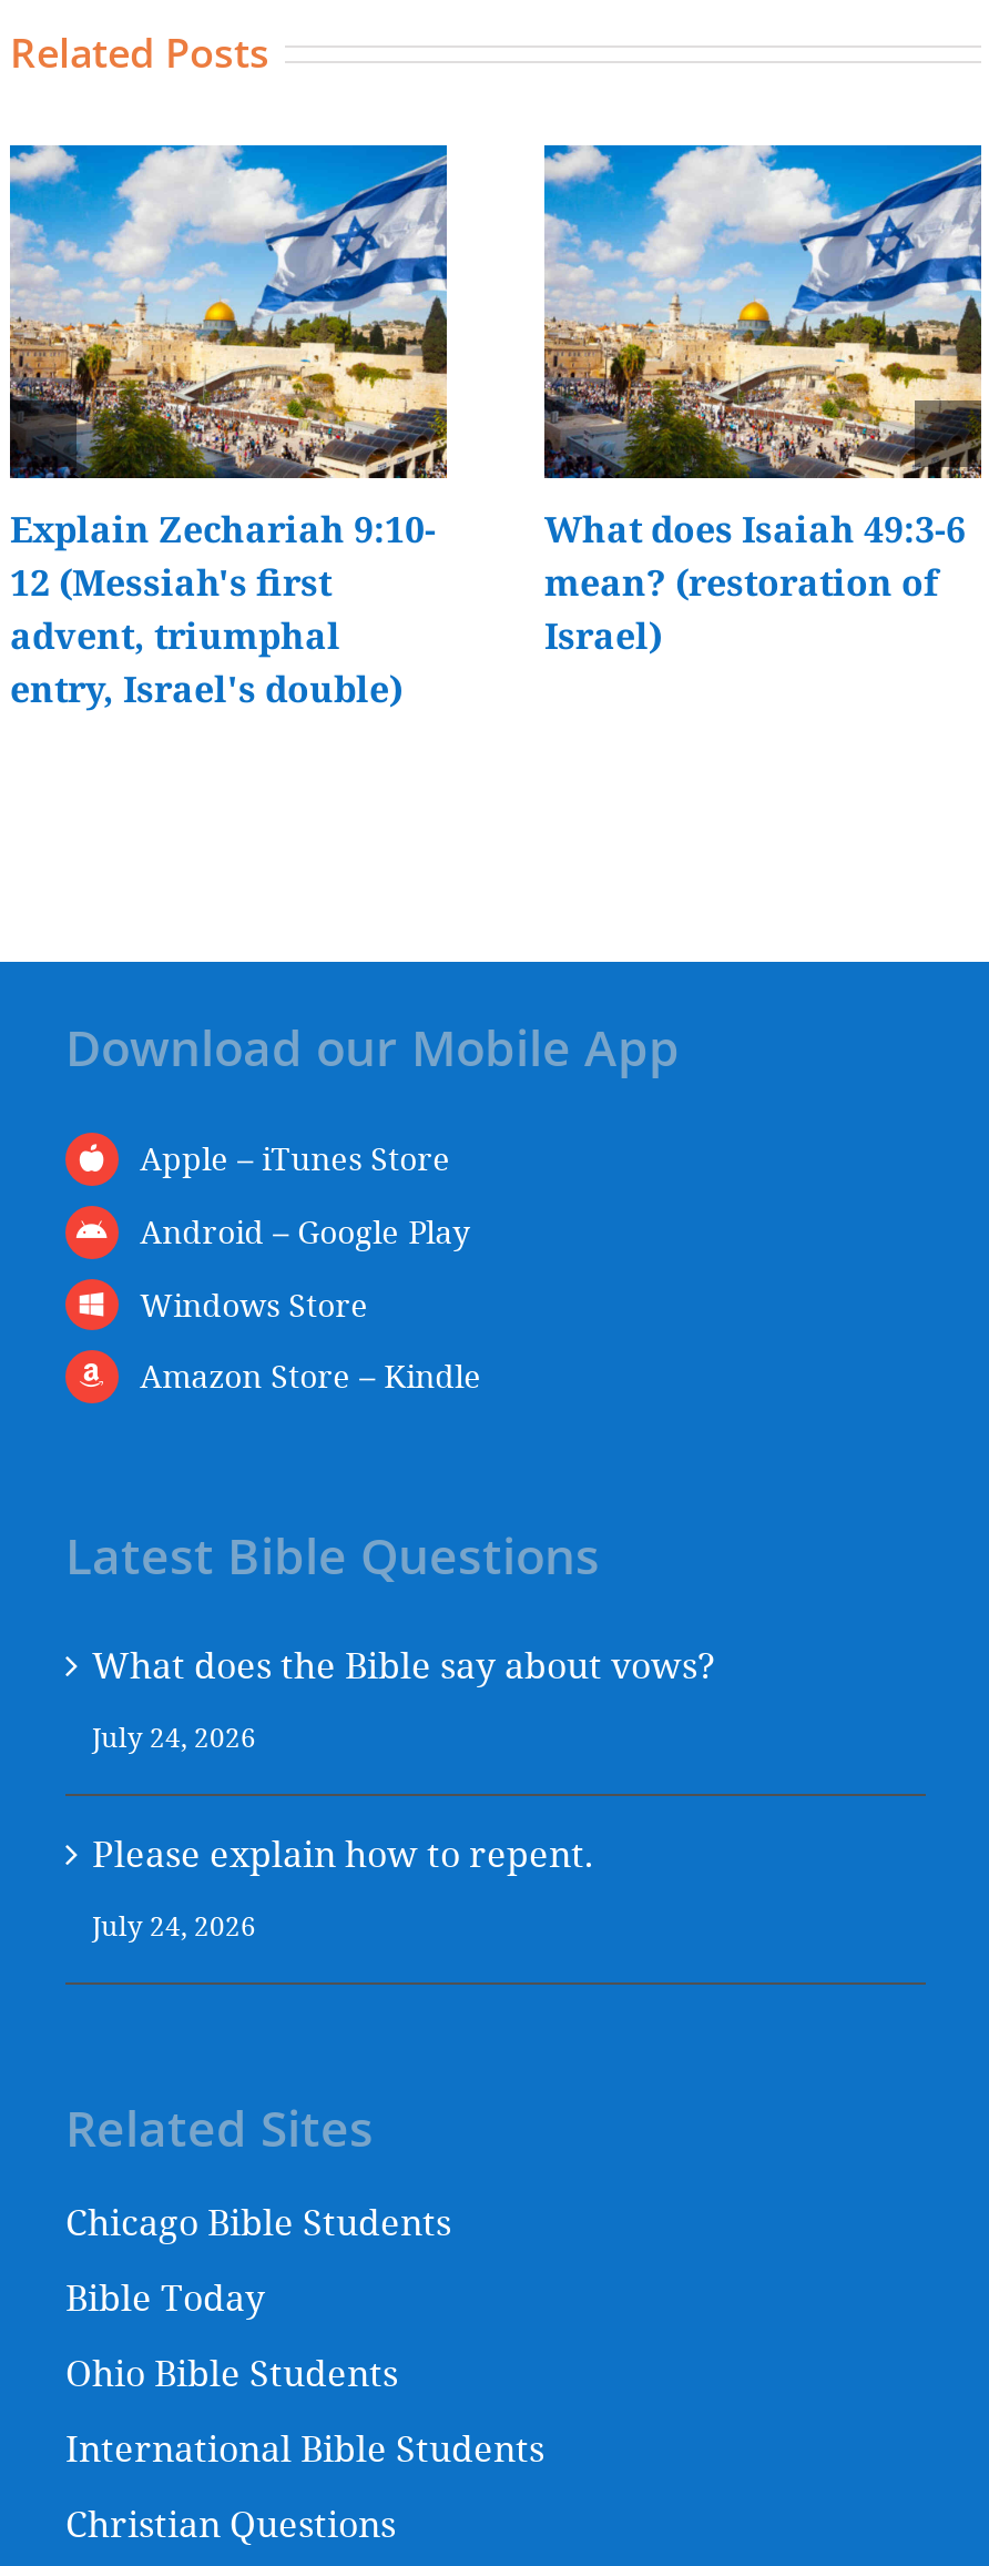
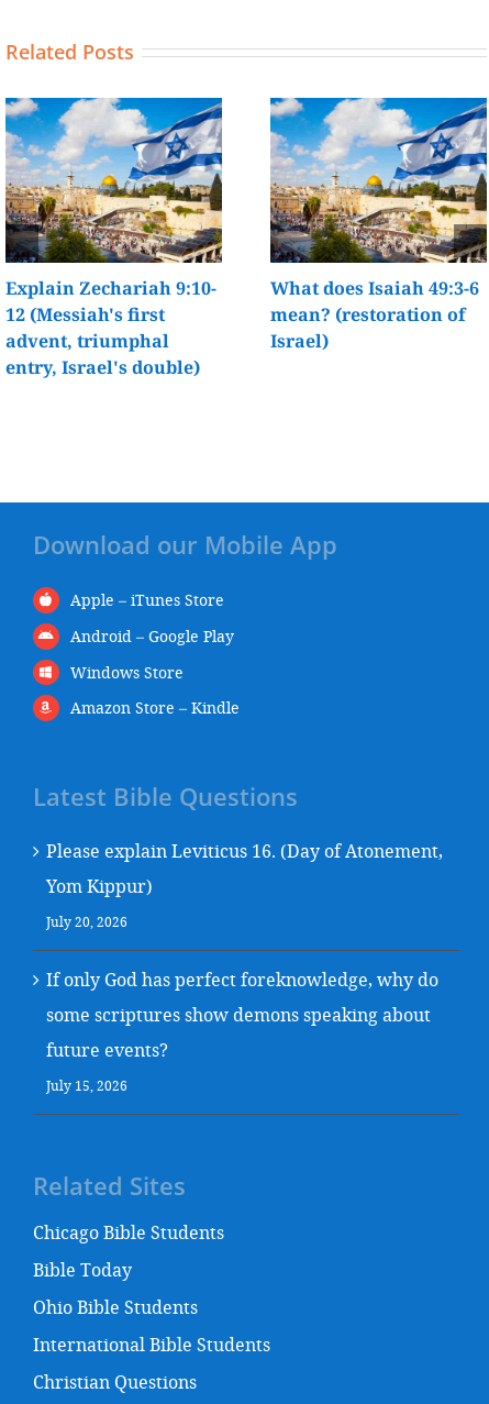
- What does the Bible say about vows?
- July 24, 2026
- Please explain how to repent.
- July 24, 2026
+ Please explain Leviticus 16. (Day of Atonement,
+ Yom Kippur)
+ July 20, 2026
+ If only God has perfect foreknowledge, why do
+ some scriptures show demons speaking about
+ future events?
+ July 15, 2026
